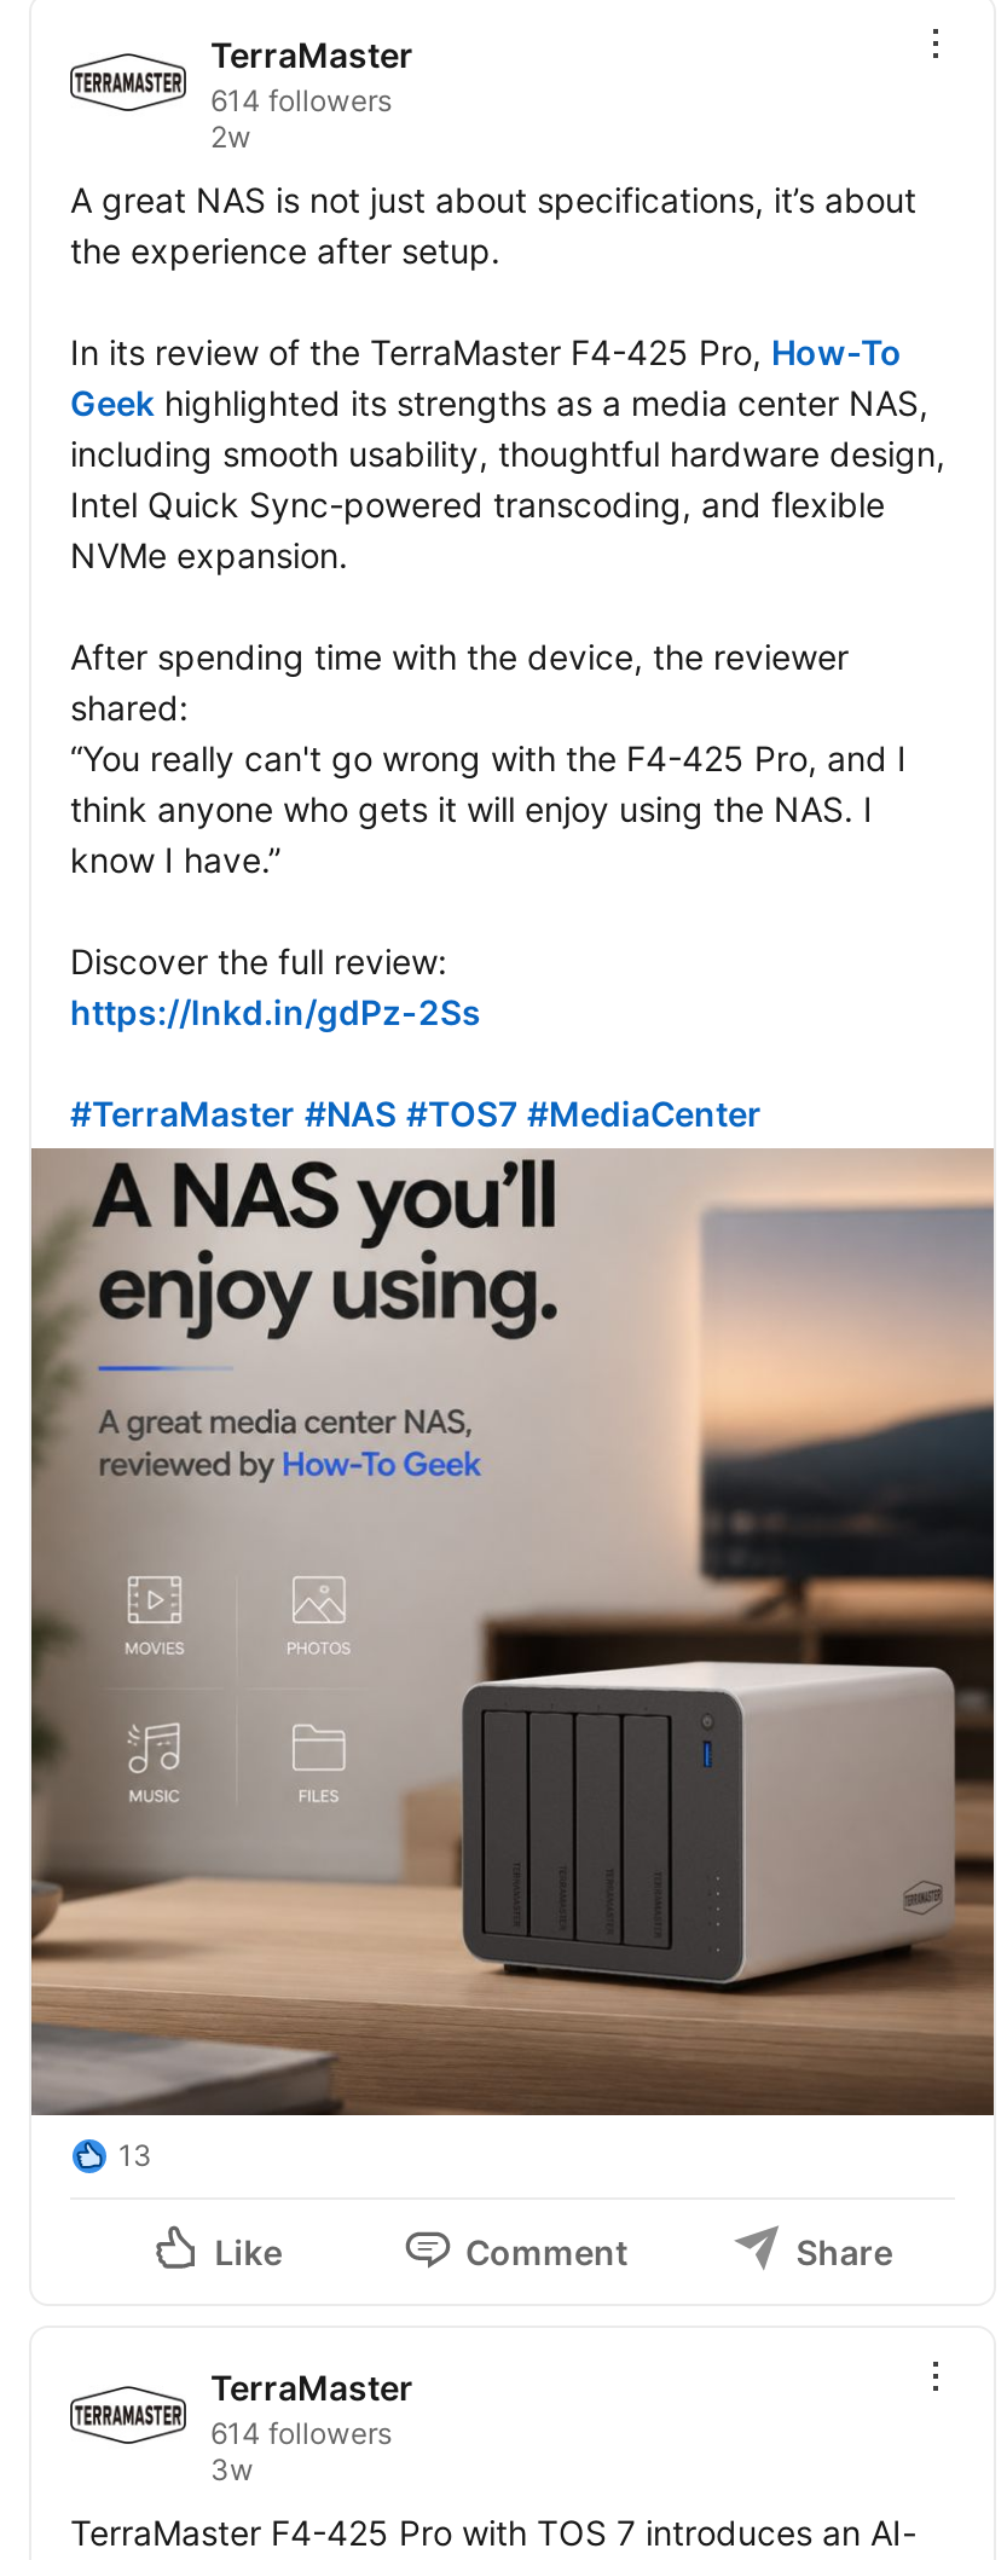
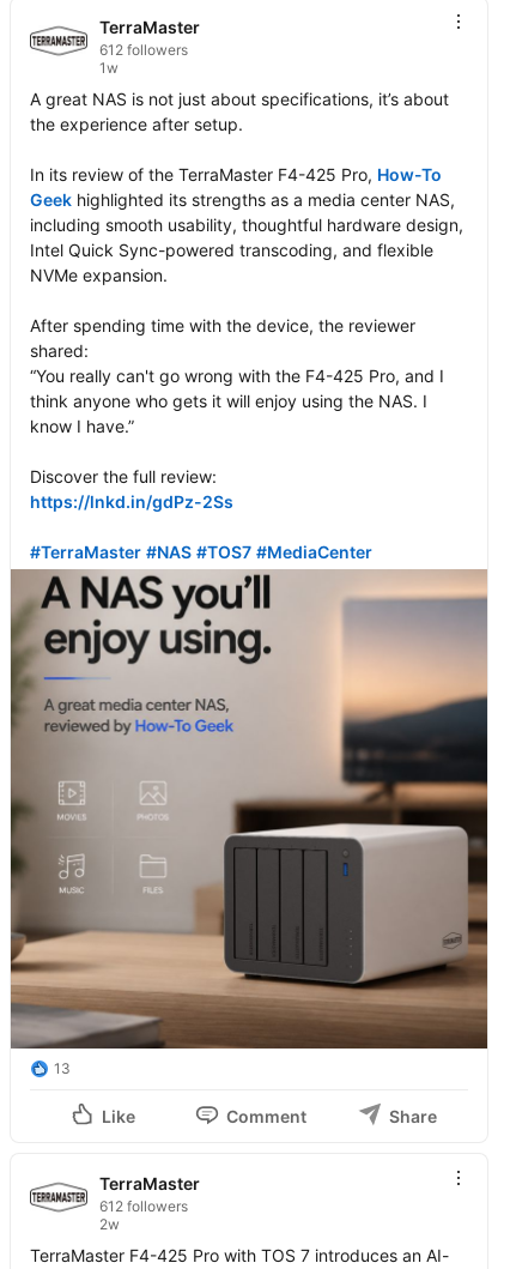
- 614 followers
- 2w
+ 612 followers
+ 1w

- 614 followers
- 3w
+ 612 followers
+ 2w
